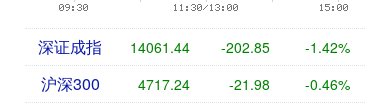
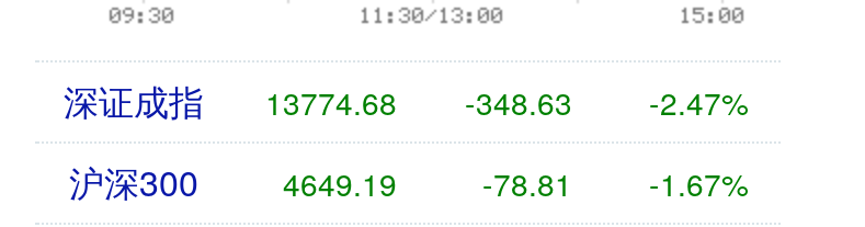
- 14061.44
+ 13774.68

- -202.85
+ -348.63

- -1.42%
+ -2.47%

- 4717.24
+ 4649.19

- -21.98
+ -78.81

- -0.46%
+ -1.67%
